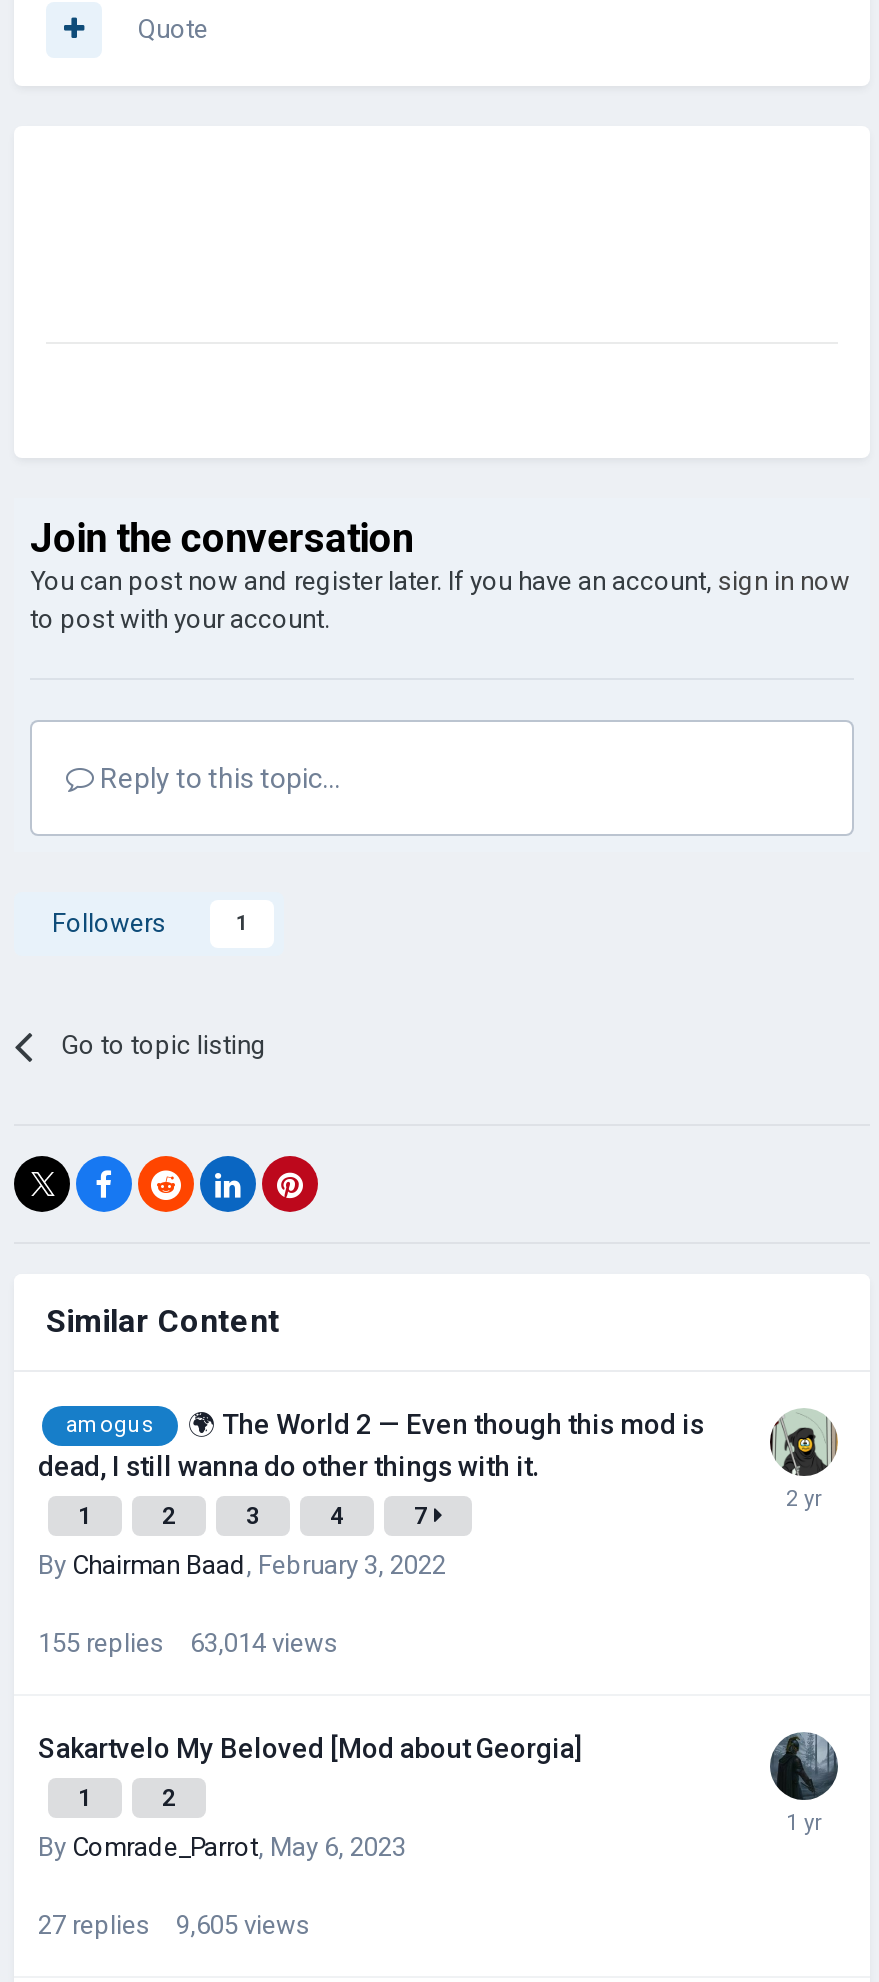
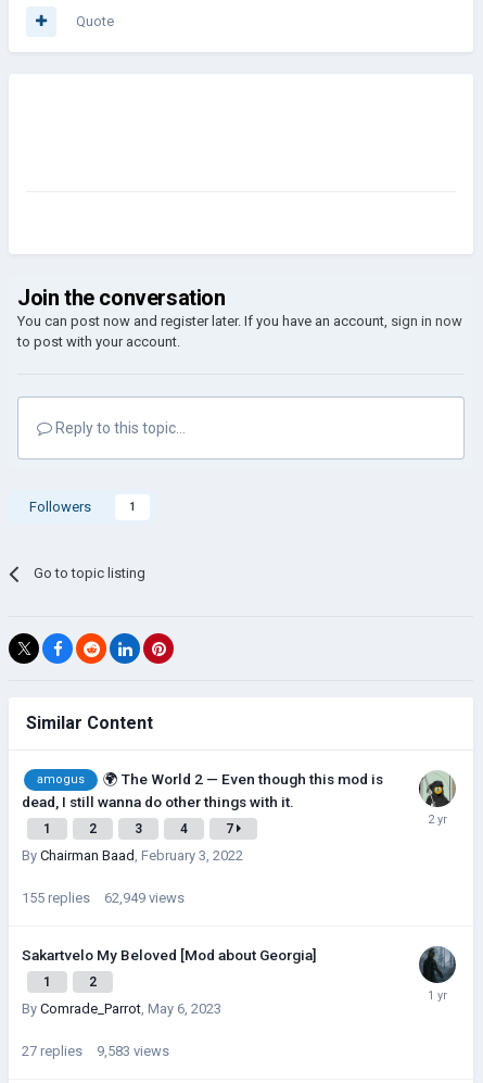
- 155 replies 63,014 views
+ 155 replies 62,949 views

- 27 replies 9,605 views
+ 27 replies 9,583 views
